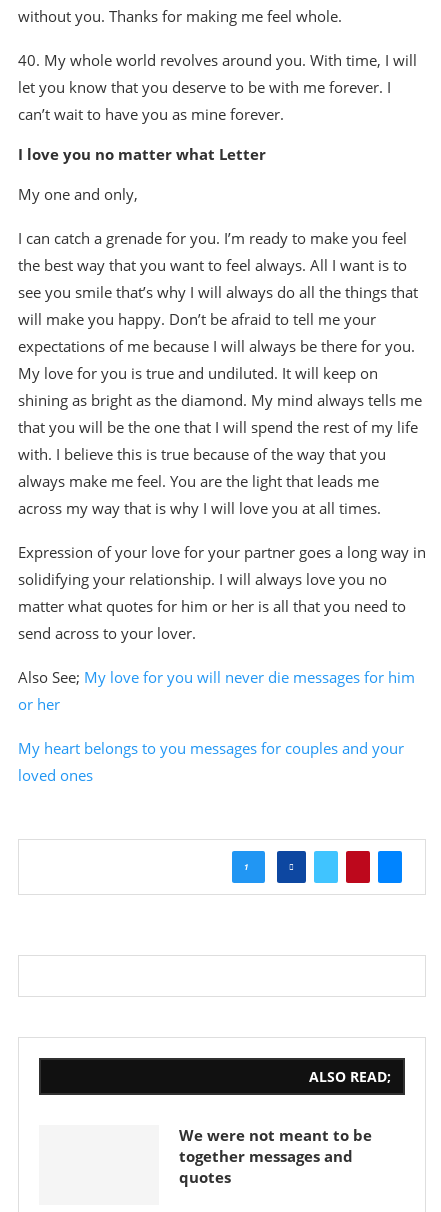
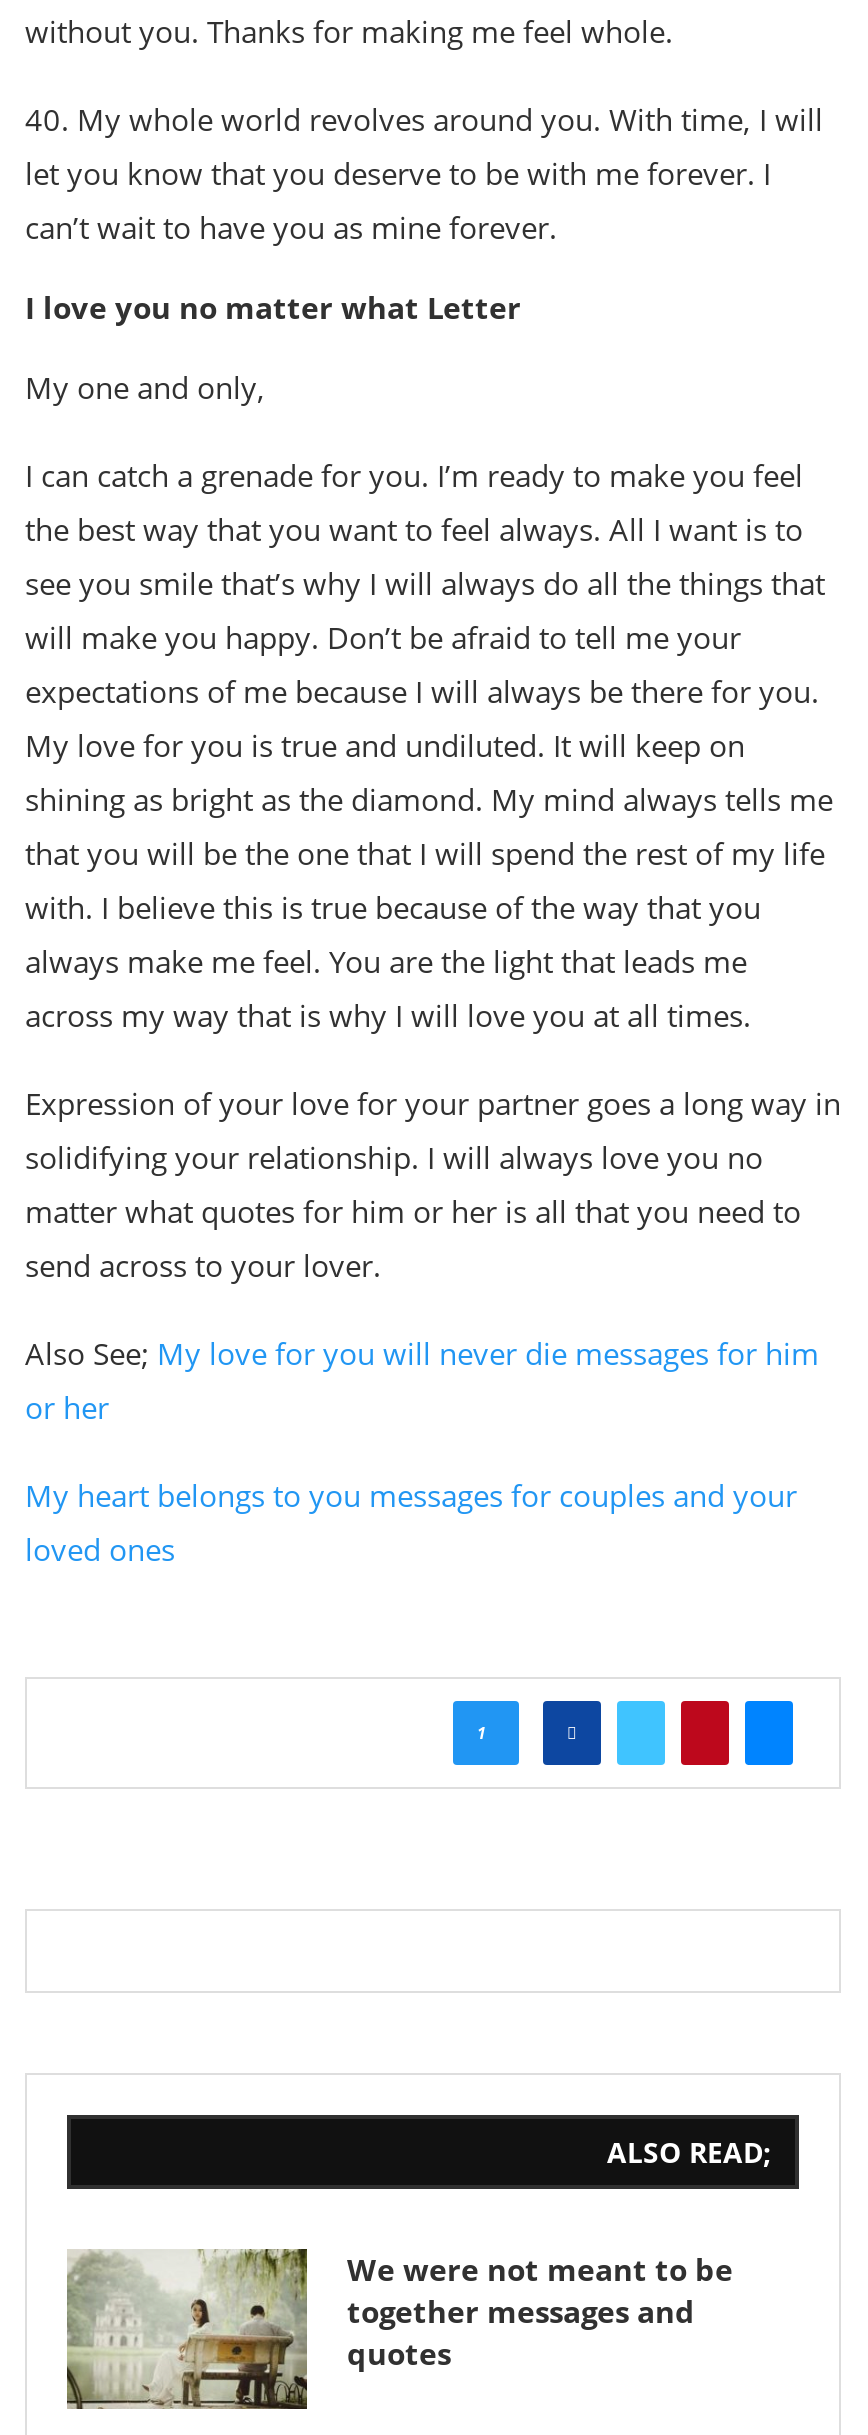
+ [image]
